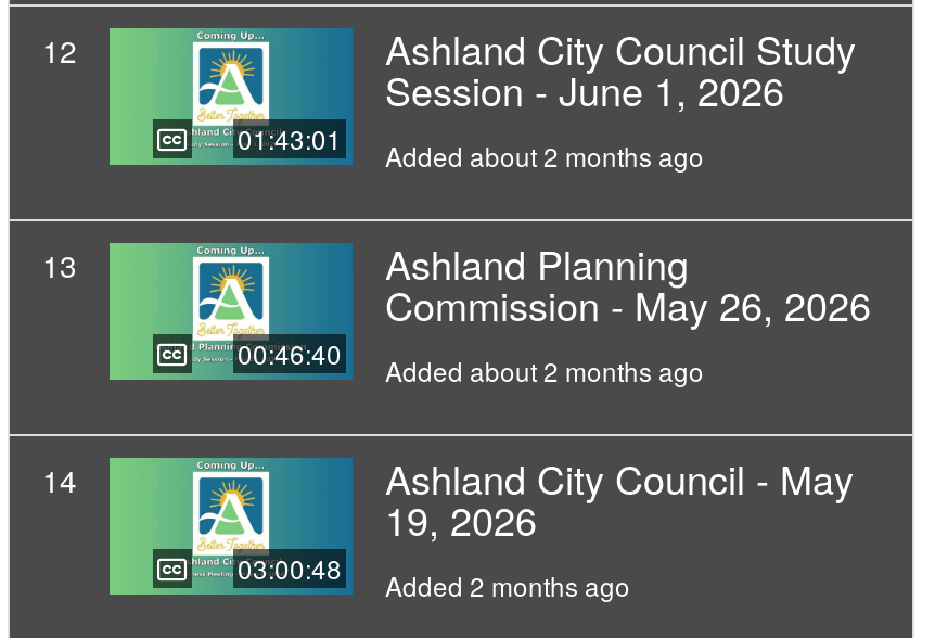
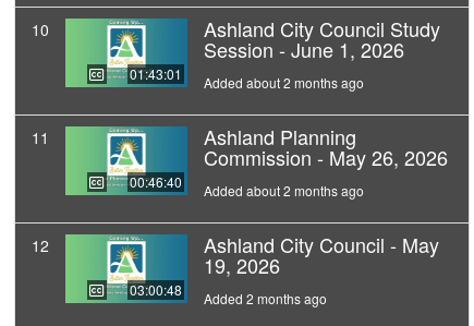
- 12
+ 10

- 13
+ 11

- 14
+ 12
